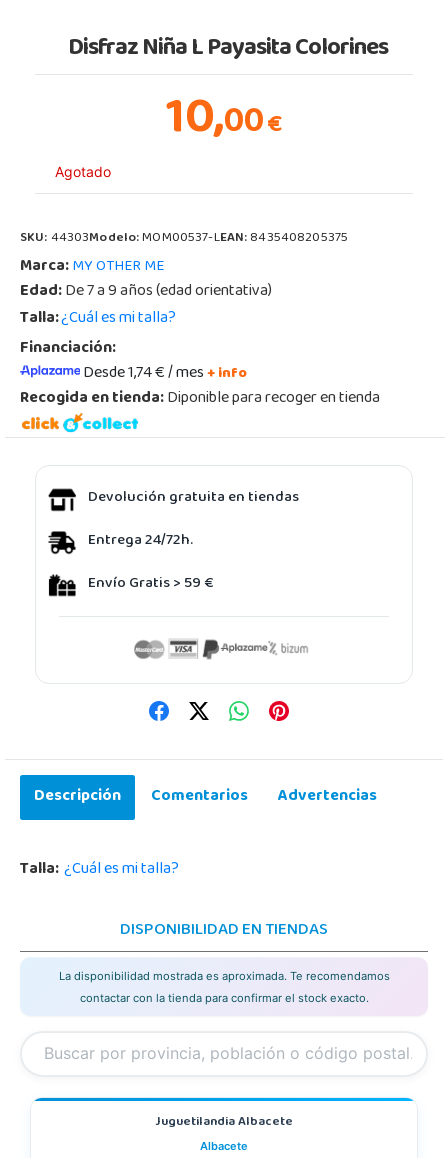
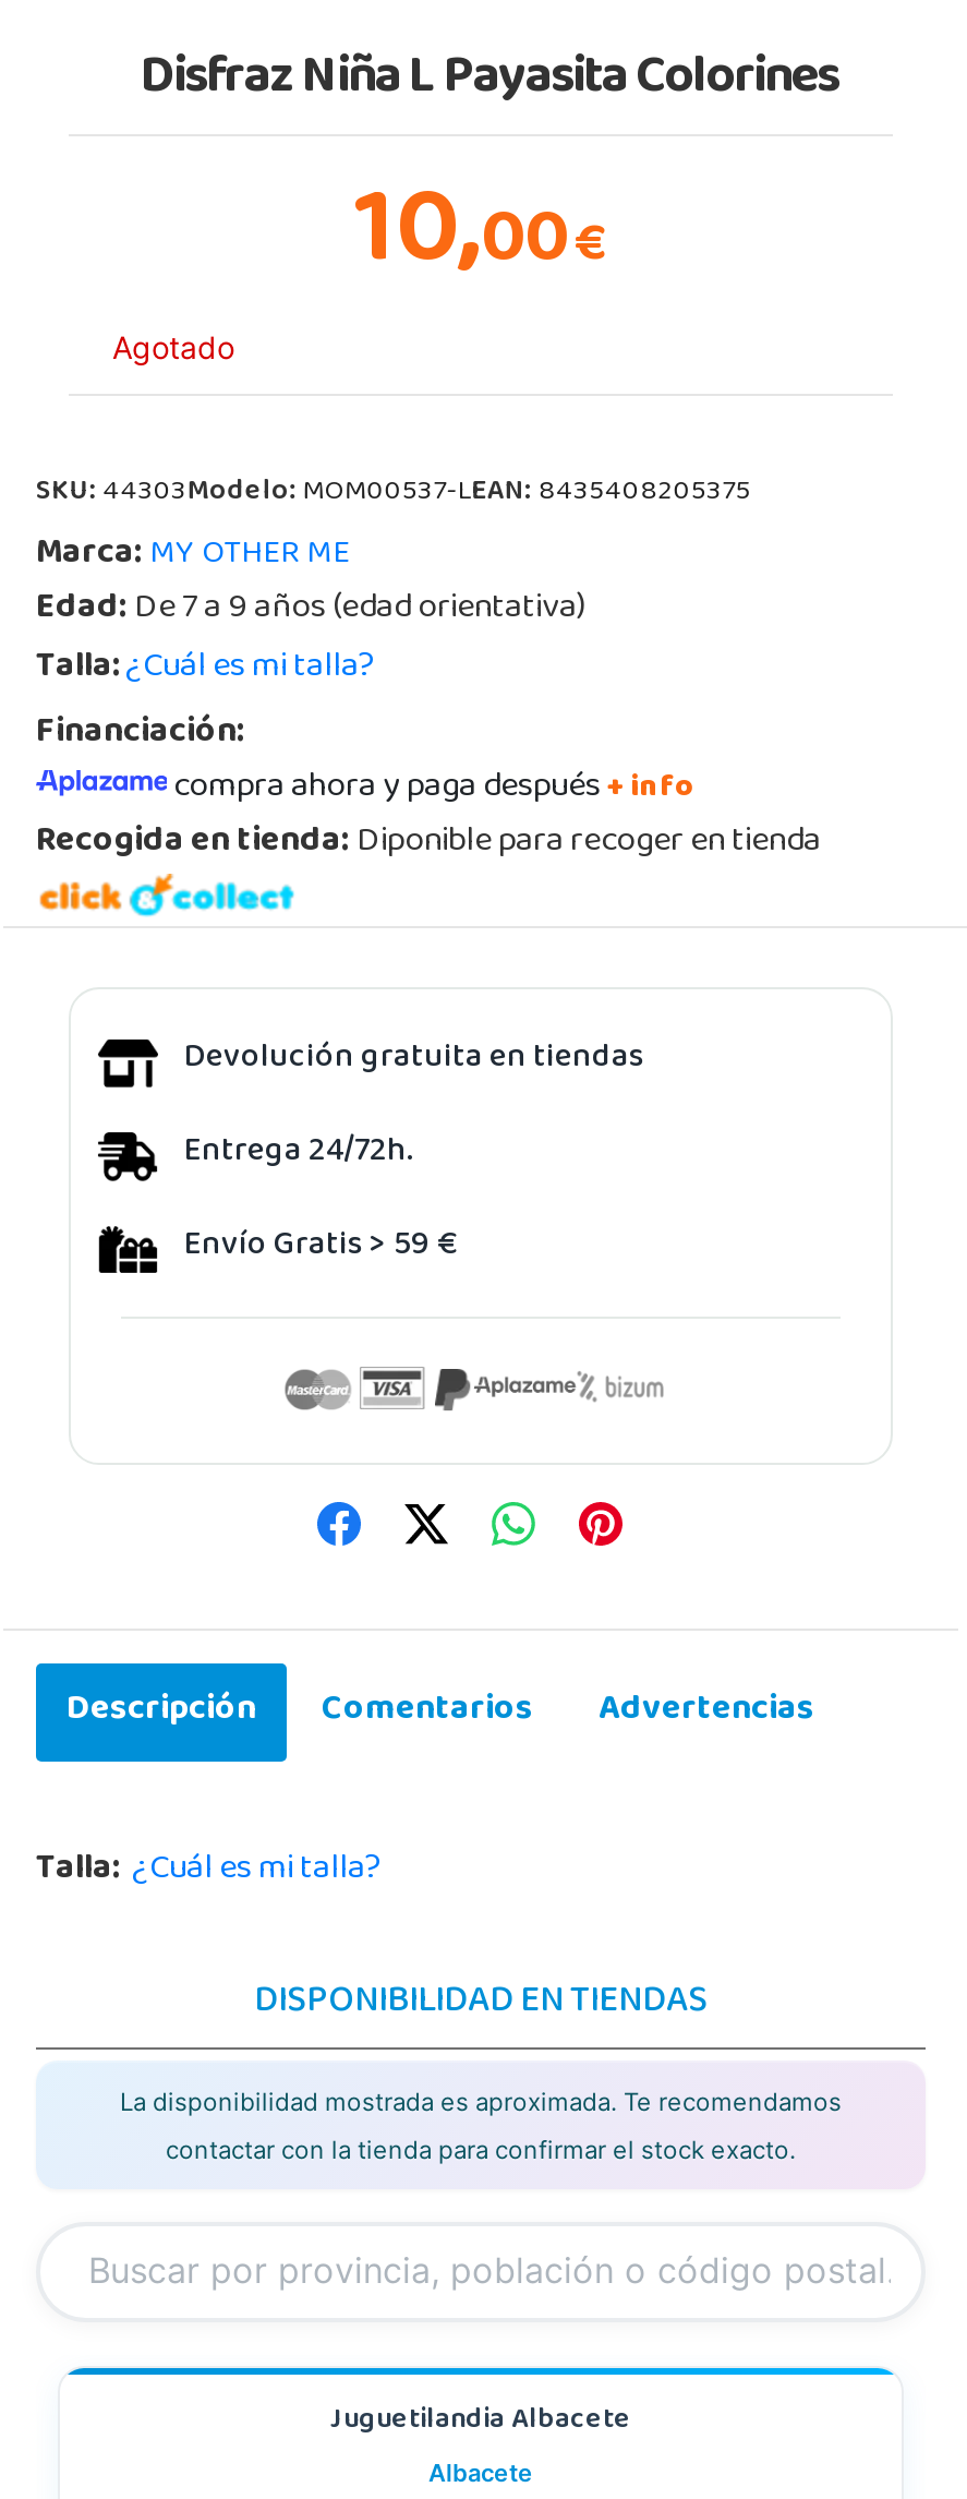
- Desde 1,74 € / mes+ info
+ compra ahora y paga después + info
